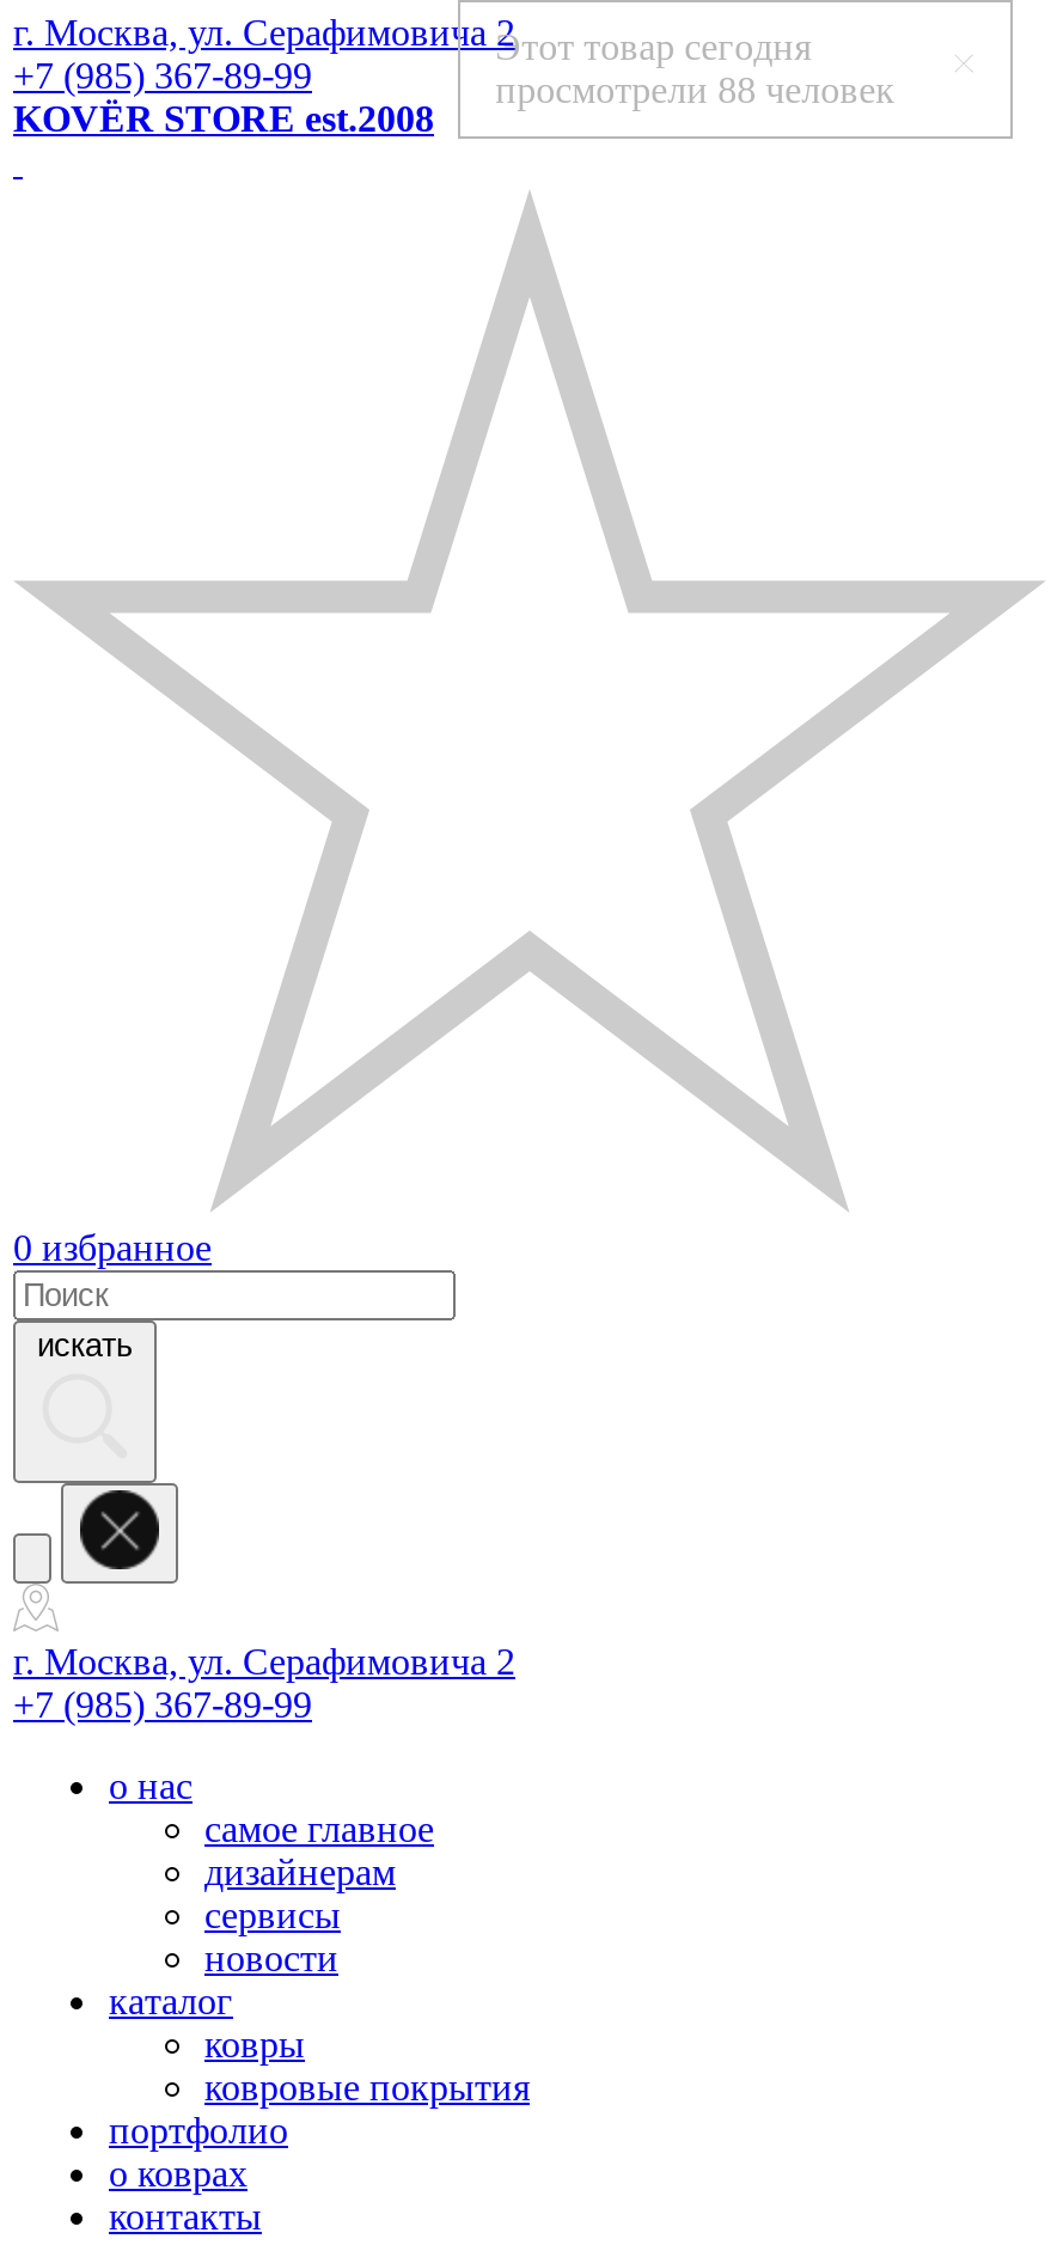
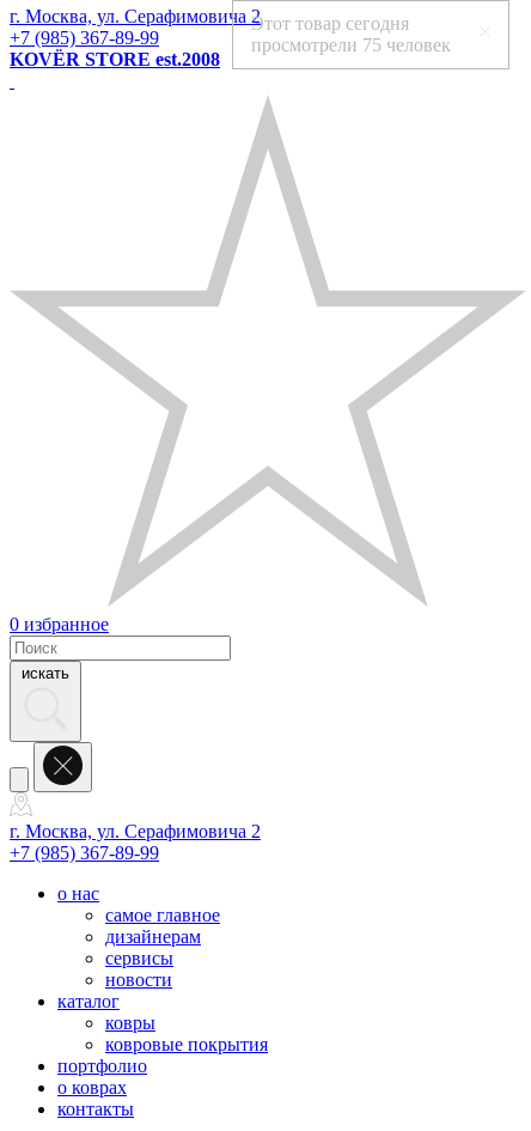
- просмотрели 88 человек
+ просмотрели 75 человек
